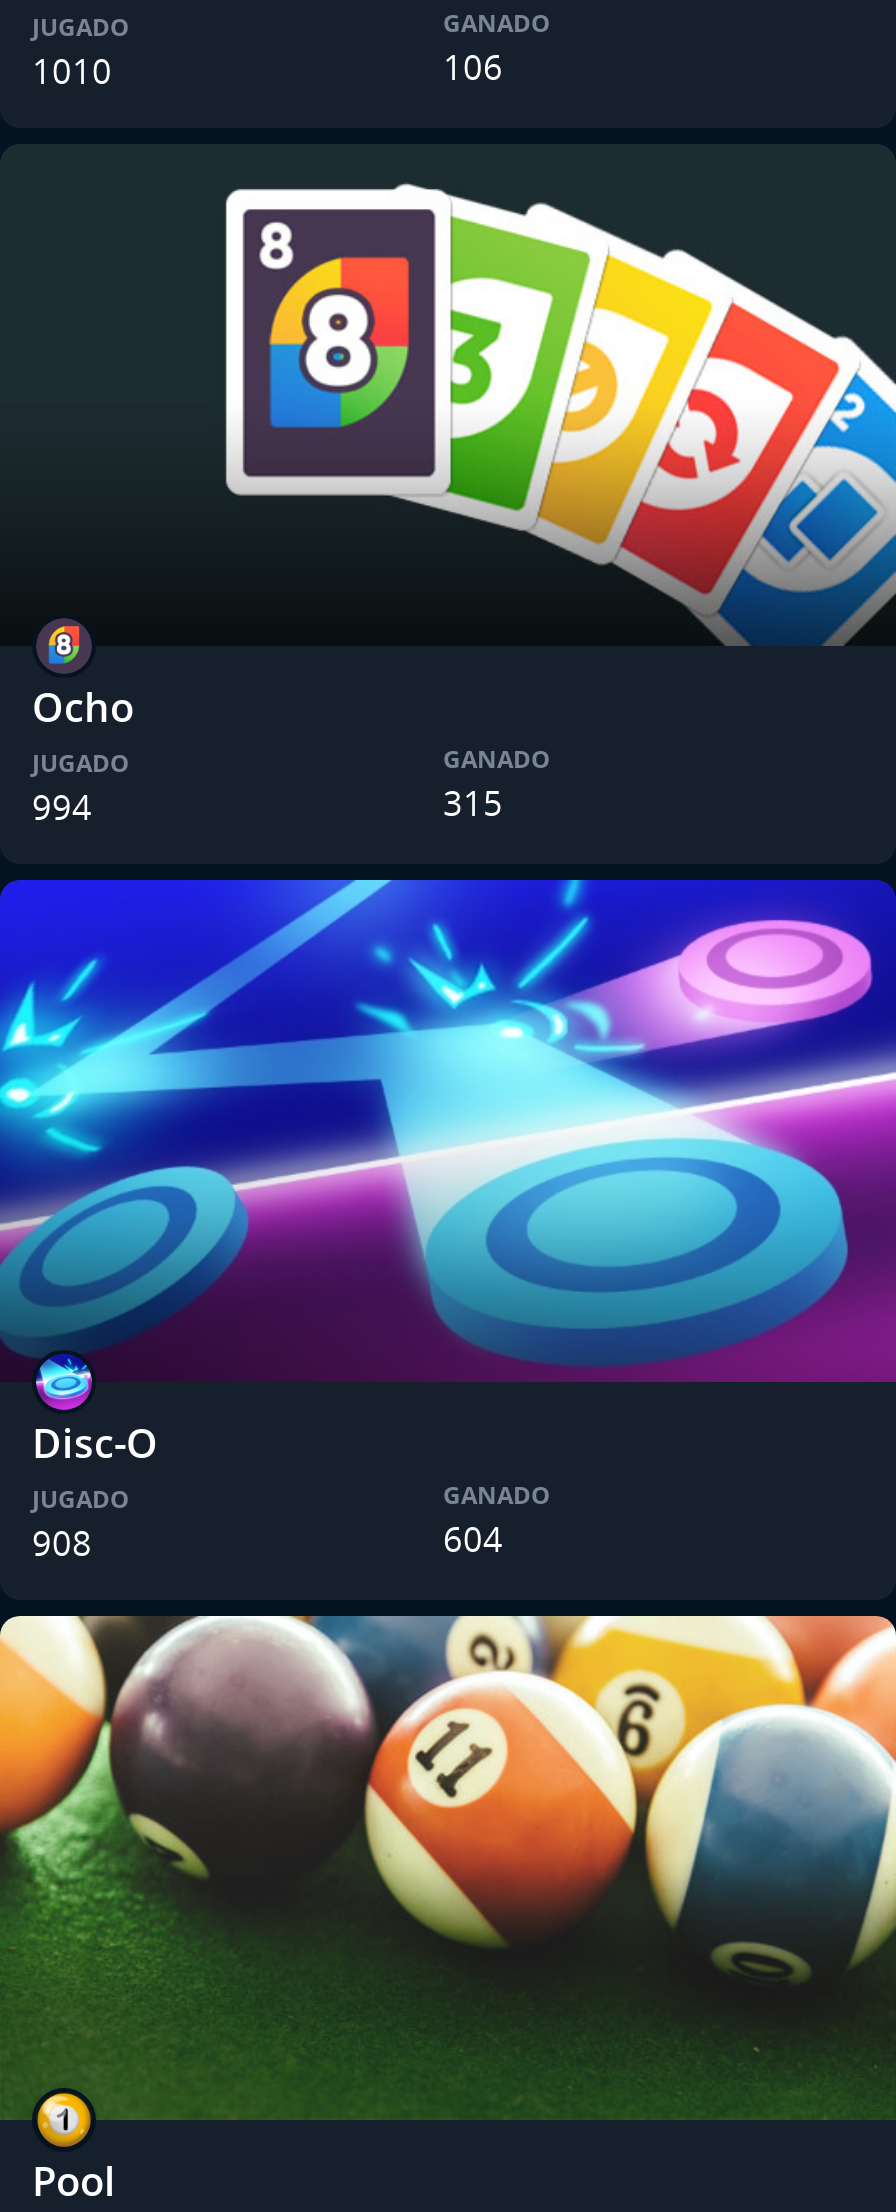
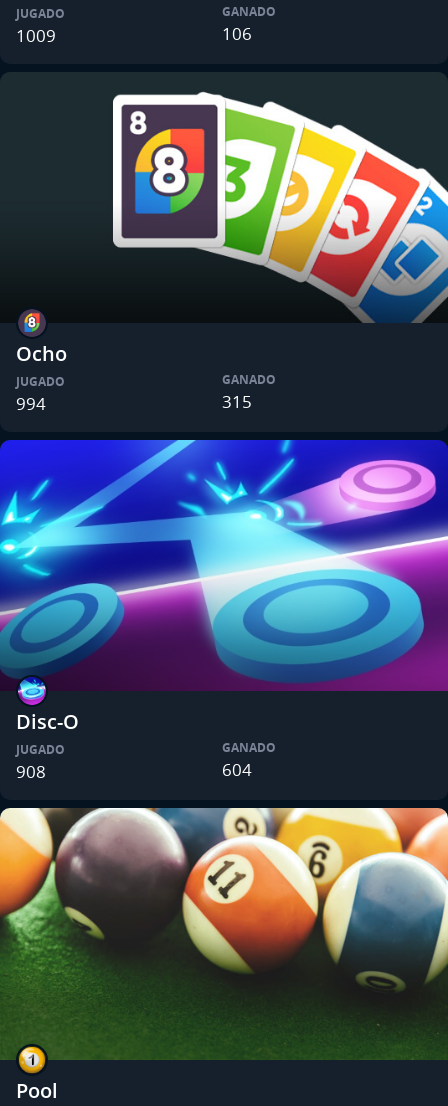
- 1010
+ 1009
